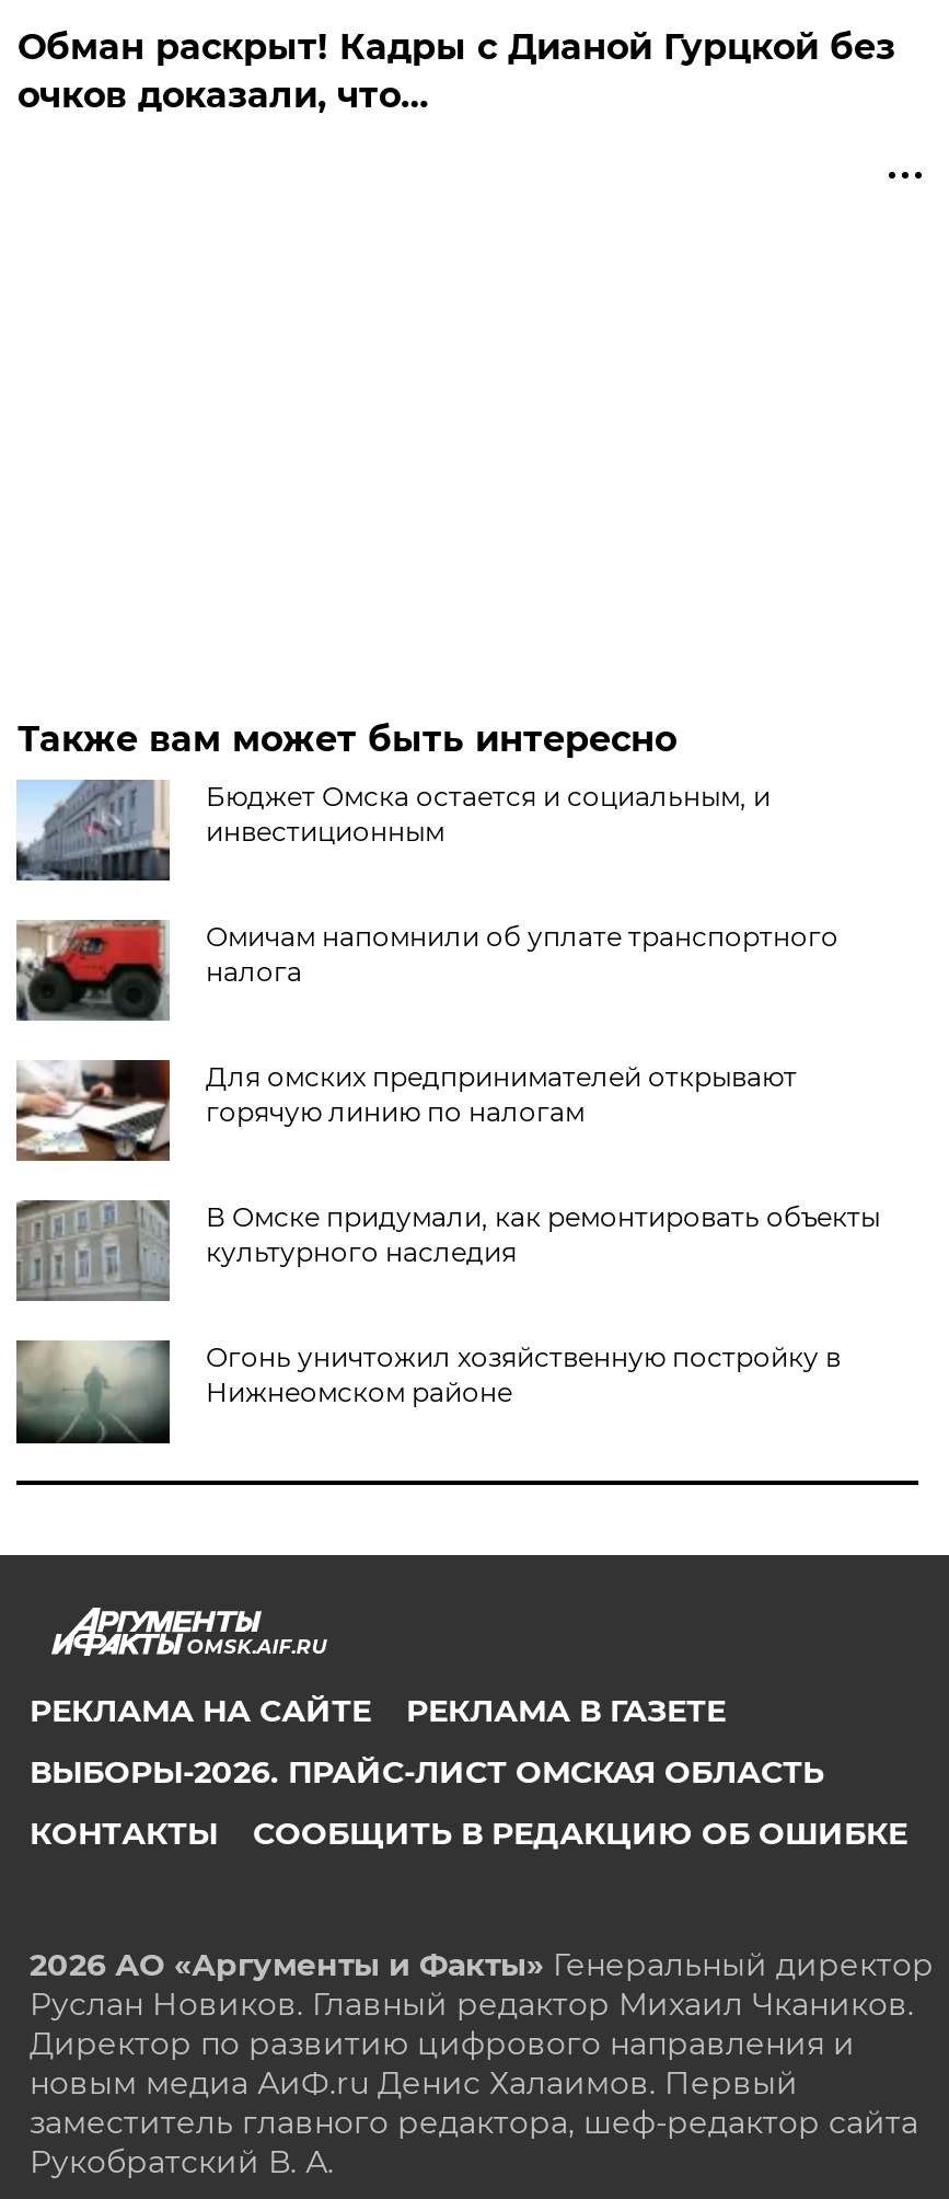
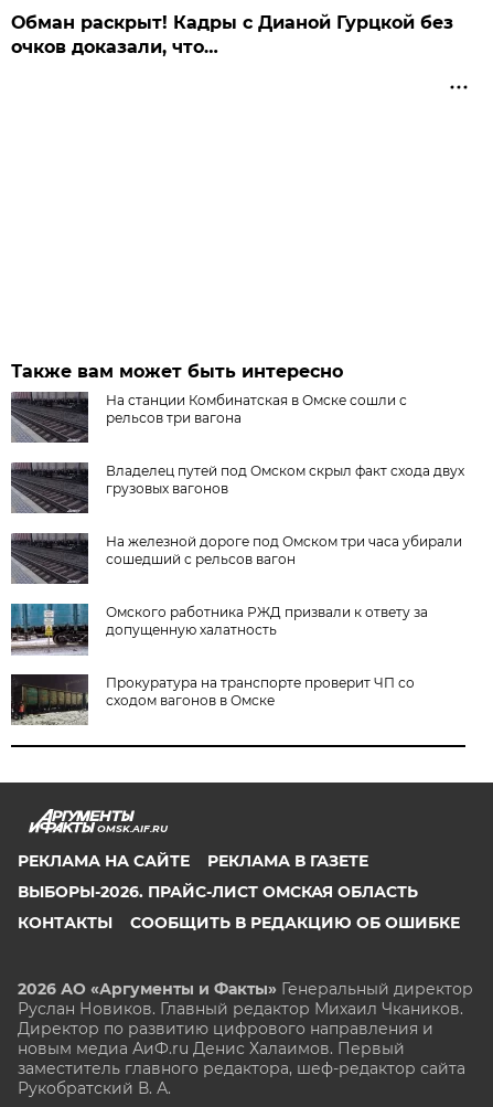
- [image]
- Бюджет Омска остается и социальным, и
- инвестиционным
+ [image]
+ На станции Комбинатская в Омске сошли с
+ рельсов три вагона

- [image]
- Омичам напомнили об уплате транспортного
- налога
+ [image]
+ Владелец путей под Омском скрыл факт схода двух
+ грузовых вагонов

- [image]
- Для омских предпринимателей открывают
- горячую линию по налогам
+ [image]
+ На железной дороге под Омском три часа убирали
+ сошедший с рельсов вагон

- [image]
- В Омске придумали, как ремонтировать объекты
- культурного наследия
+ [image]
+ Омского работника РЖД призвали к ответу за
+ допущенную халатность

- [image]
- Огонь уничтожил хозяйственную постройку в
- Нижнеомском районе
+ [image]
+ Прокуратура на транспорте проверит ЧП со
+ сходом вагонов в Омске
